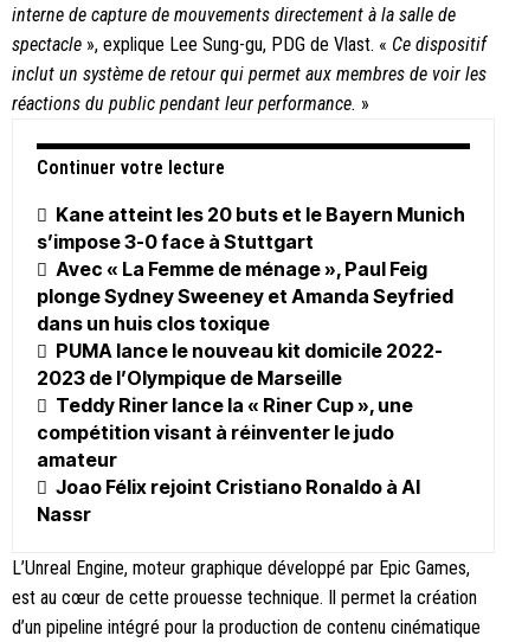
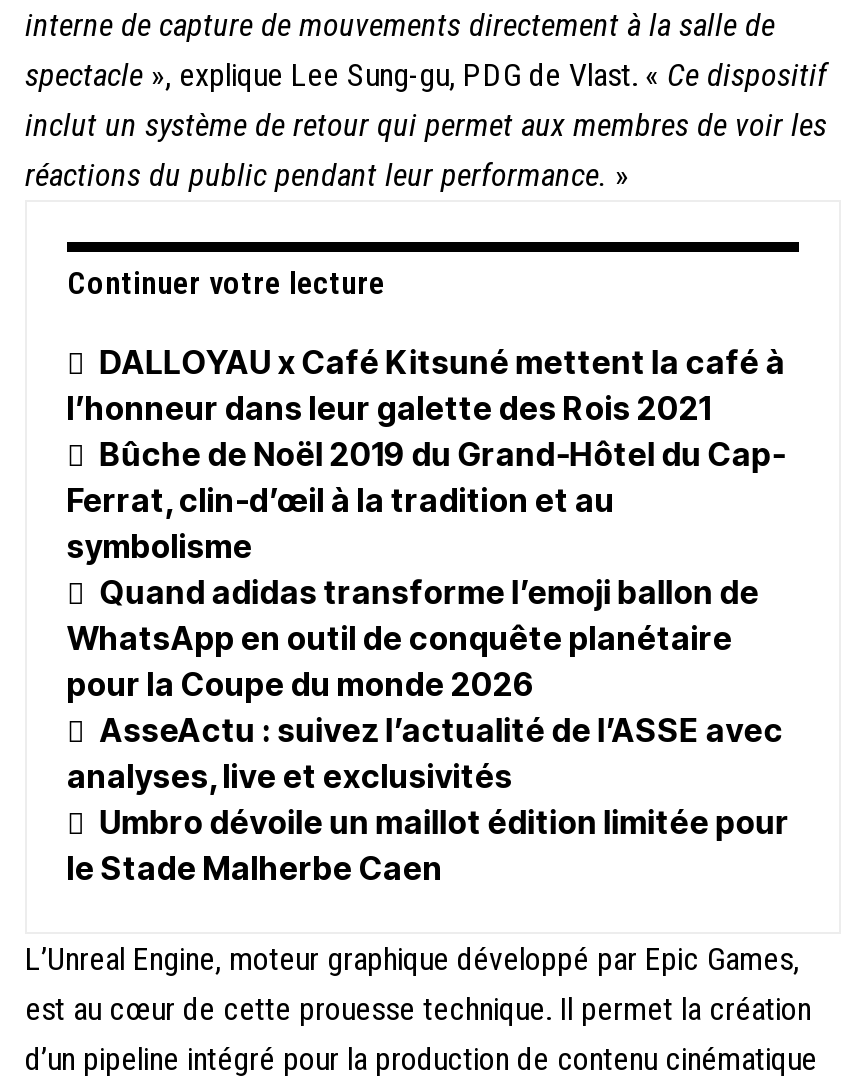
- Kane atteint les 20 buts et le Bayern Munich
- s’impose 3-0 face à Stuttgart
- Avec « La Femme de ménage », Paul Feig
- plonge Sydney Sweeney et Amanda Seyfried
- dans un huis clos toxique
- PUMA lance le nouveau kit domicile 2022-
- 2023 de l’Olympique de Marseille
- Teddy Riner lance la « Riner Cup », une
- compétition visant à réinventer le judo
- amateur
- Joao Félix rejoint Cristiano Ronaldo à Al
- Nassr
+ DALLOYAU x Café Kitsuné mettent la café à
+ l’honneur dans leur galette des Rois 2021
+ Bûche de Noël 2019 du Grand-Hôtel du Cap-
+ Ferrat, clin-d’œil à la tradition et au
+ symbolisme
+ Quand adidas transforme l’emoji ballon de
+ WhatsApp en outil de conquête planétaire
+ pour la Coupe du monde 2026
+ AsseActu : suivez l’actualité de l’ASSE avec
+ analyses, live et exclusivités
+ Umbro dévoile un maillot édition limitée pour
+ le Stade Malherbe Caen
